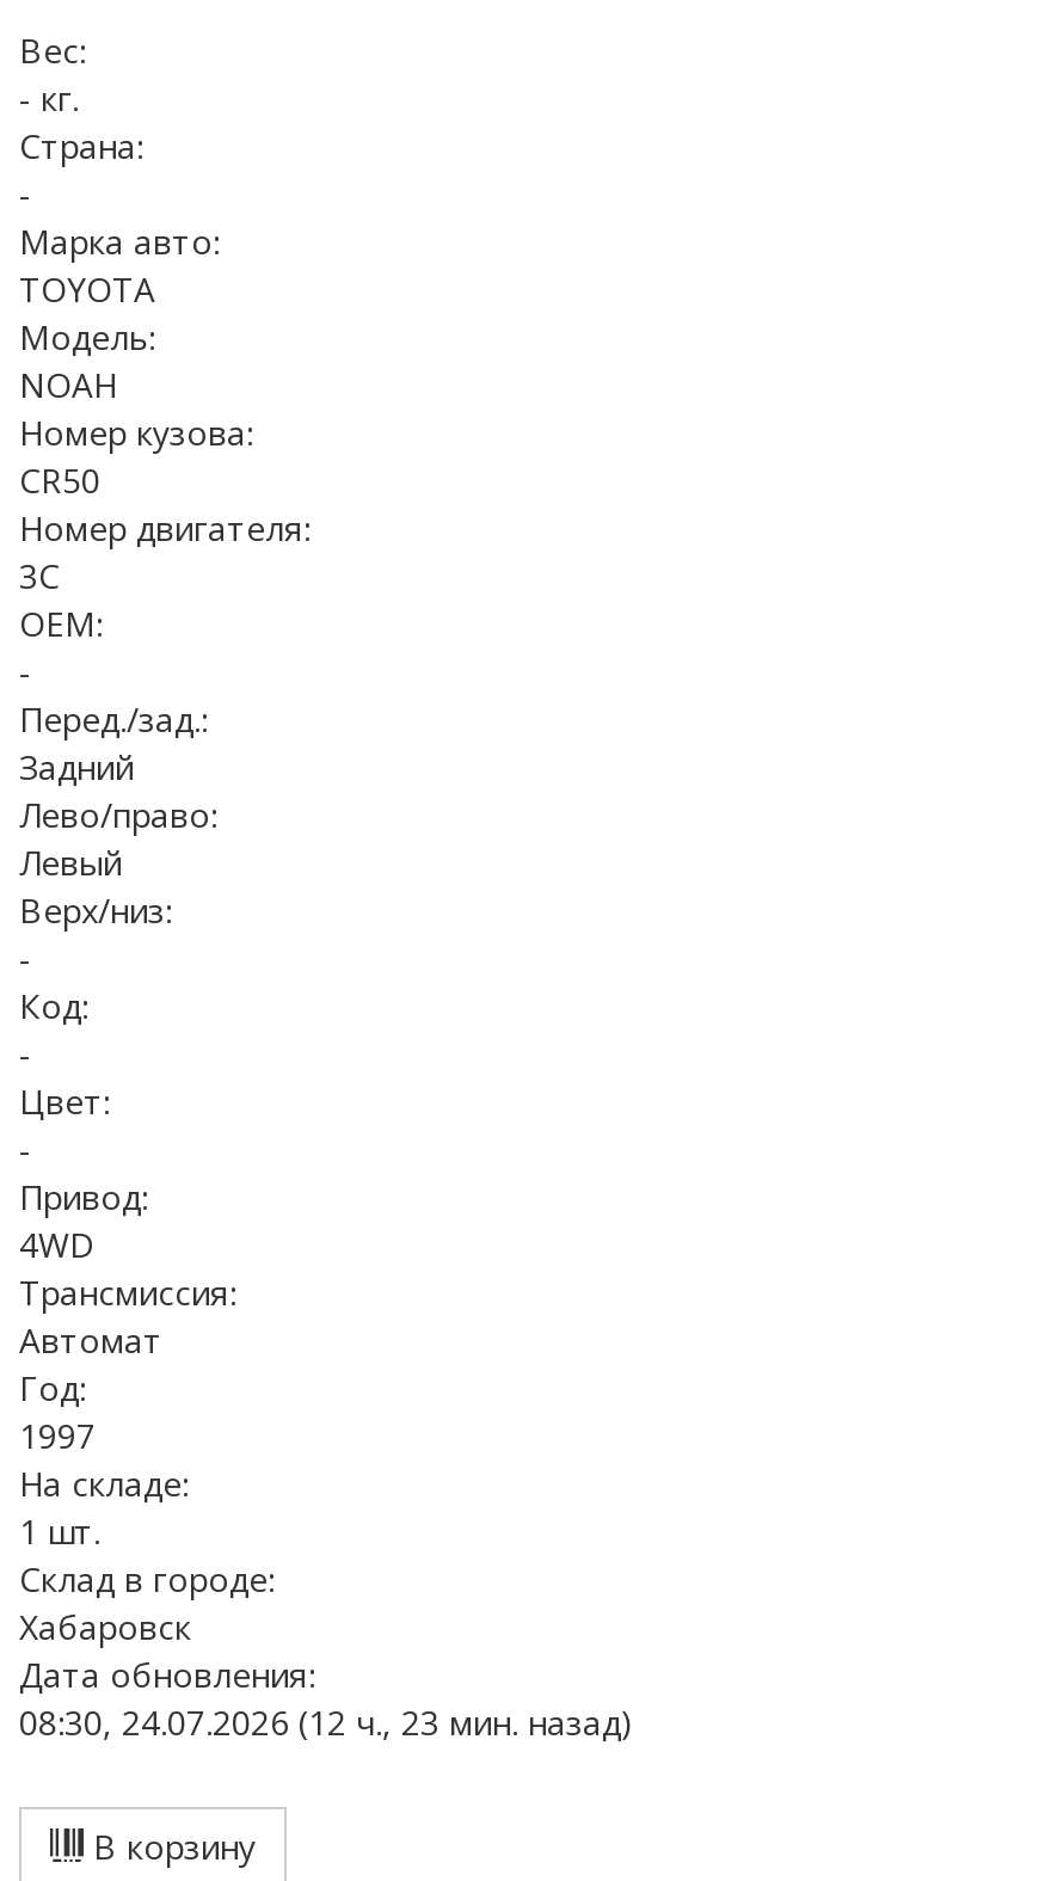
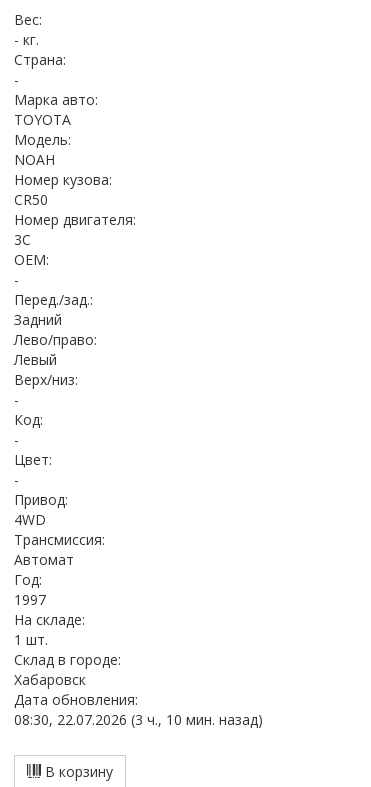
- 08:30, 24.07.2026 (12 ч., 23 мин. назад)
+ 08:30, 22.07.2026 (3 ч., 10 мин. назад)
